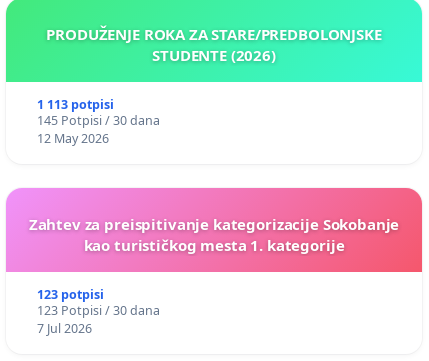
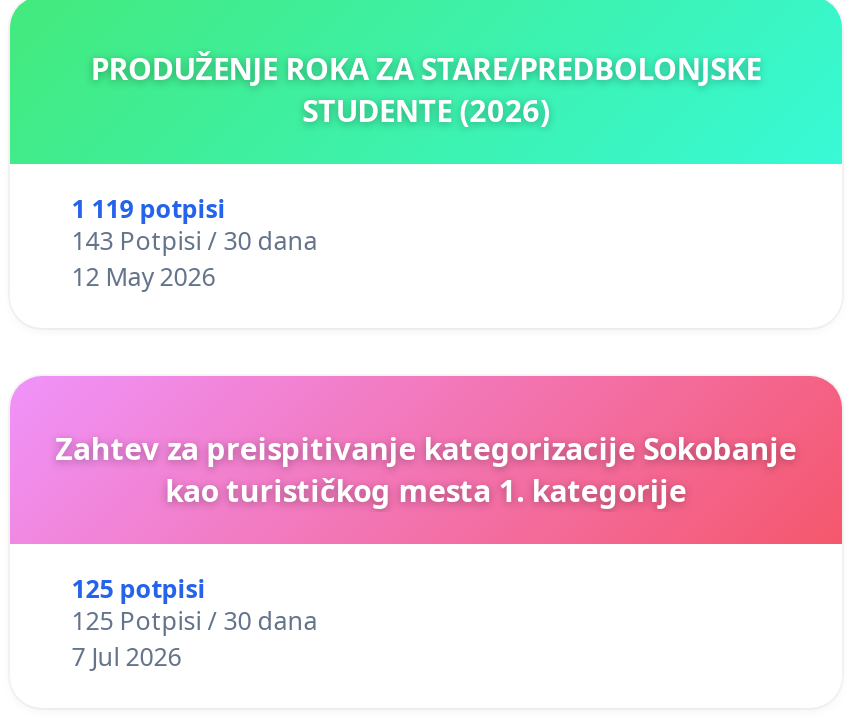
- 1 113 potpisi
+ 1 119 potpisi

- 145 Potpisi / 30 dana
+ 143 Potpisi / 30 dana

- 123 potpisi
+ 125 potpisi

- 123 Potpisi / 30 dana
+ 125 Potpisi / 30 dana
